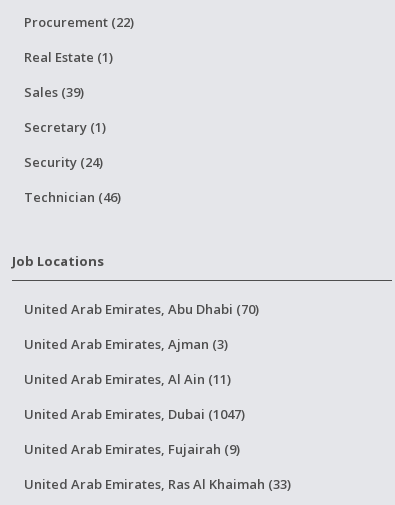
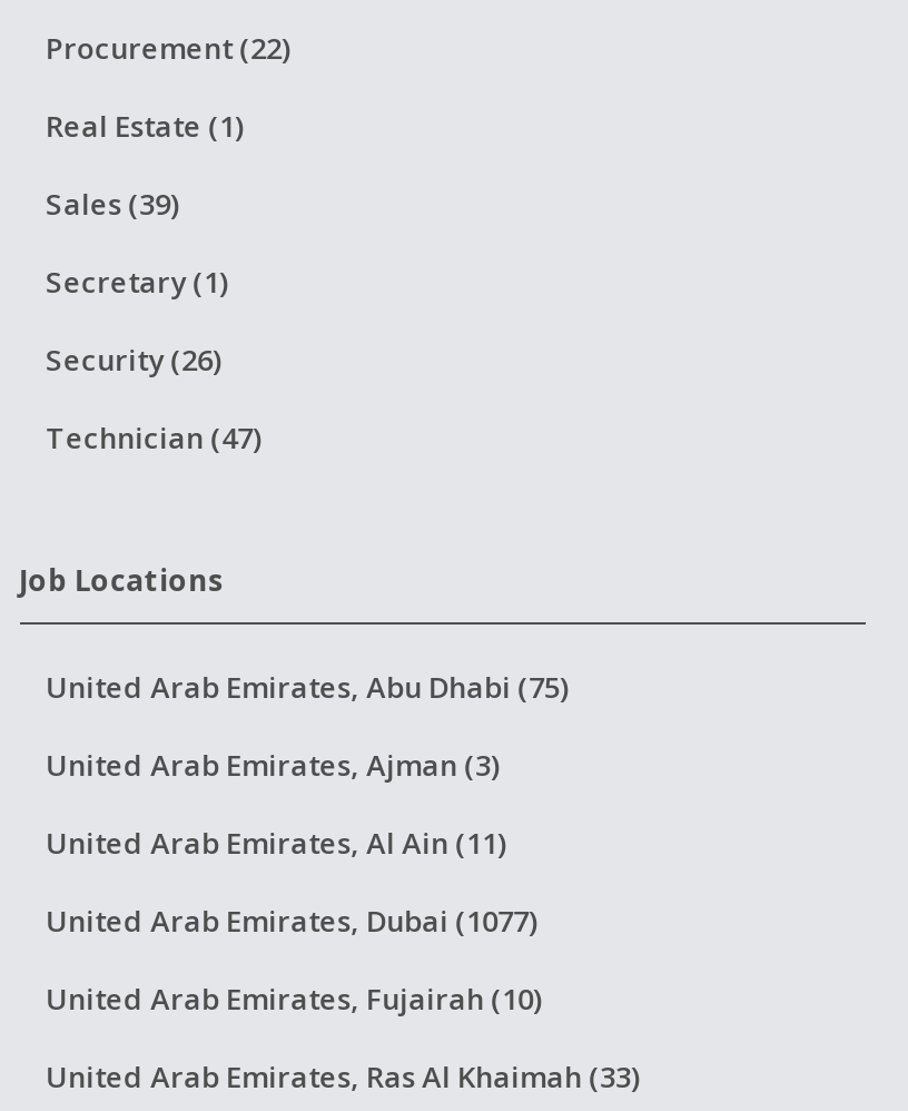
- Security (24)
+ Security (26)

- Technician (46)
+ Technician (47)

- United Arab Emirates, Abu Dhabi (70)
+ United Arab Emirates, Abu Dhabi (75)

- United Arab Emirates, Dubai (1047)
+ United Arab Emirates, Dubai (1077)

- United Arab Emirates, Fujairah (9)
+ United Arab Emirates, Fujairah (10)
